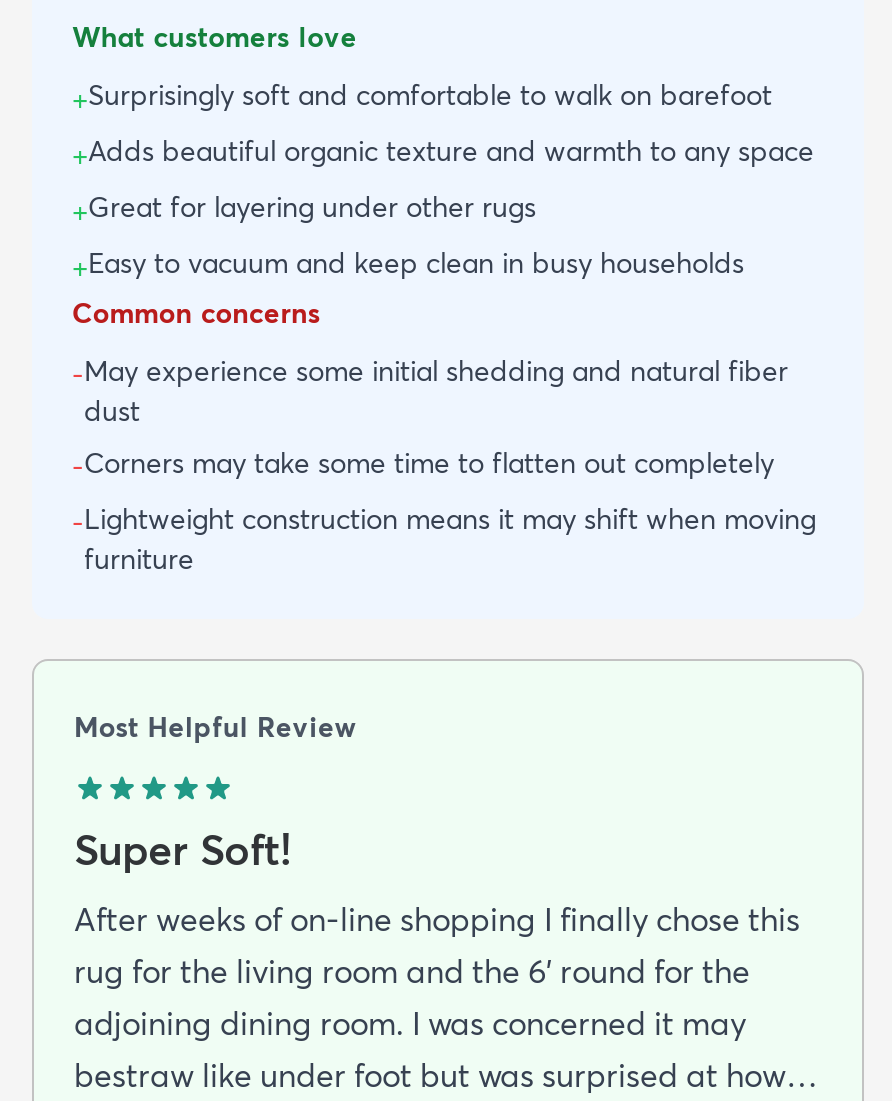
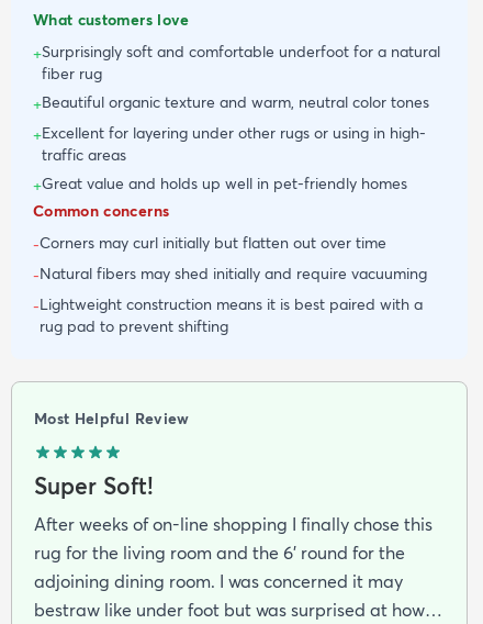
- +Surprisingly soft and comfortable to walk on barefoot
- +Adds beautiful organic texture and warmth to any space
- +Great for layering under other rugs
- +Easy to vacuum and keep clean in busy households
+ +Surprisingly soft and comfortable underfoot for a natural
+ fiber rug
+ +Beautiful organic texture and warm, neutral color tones
+ +Excellent for layering under other rugs or using in high-
+ traffic areas
+ +Great value and holds up well in pet-friendly homes

moved down: Common concerns

- -May experience some initial shedding and natural fiber
- dust
- -Corners may take some time to flatten out completely
- -Lightweight construction means it may shift when moving
- furniture
+ -Corners may curl initially but flatten out over time
+ -Natural fibers may shed initially and require vacuuming
+ -Lightweight construction means it is best paired with a
+ rug pad to prevent shifting
